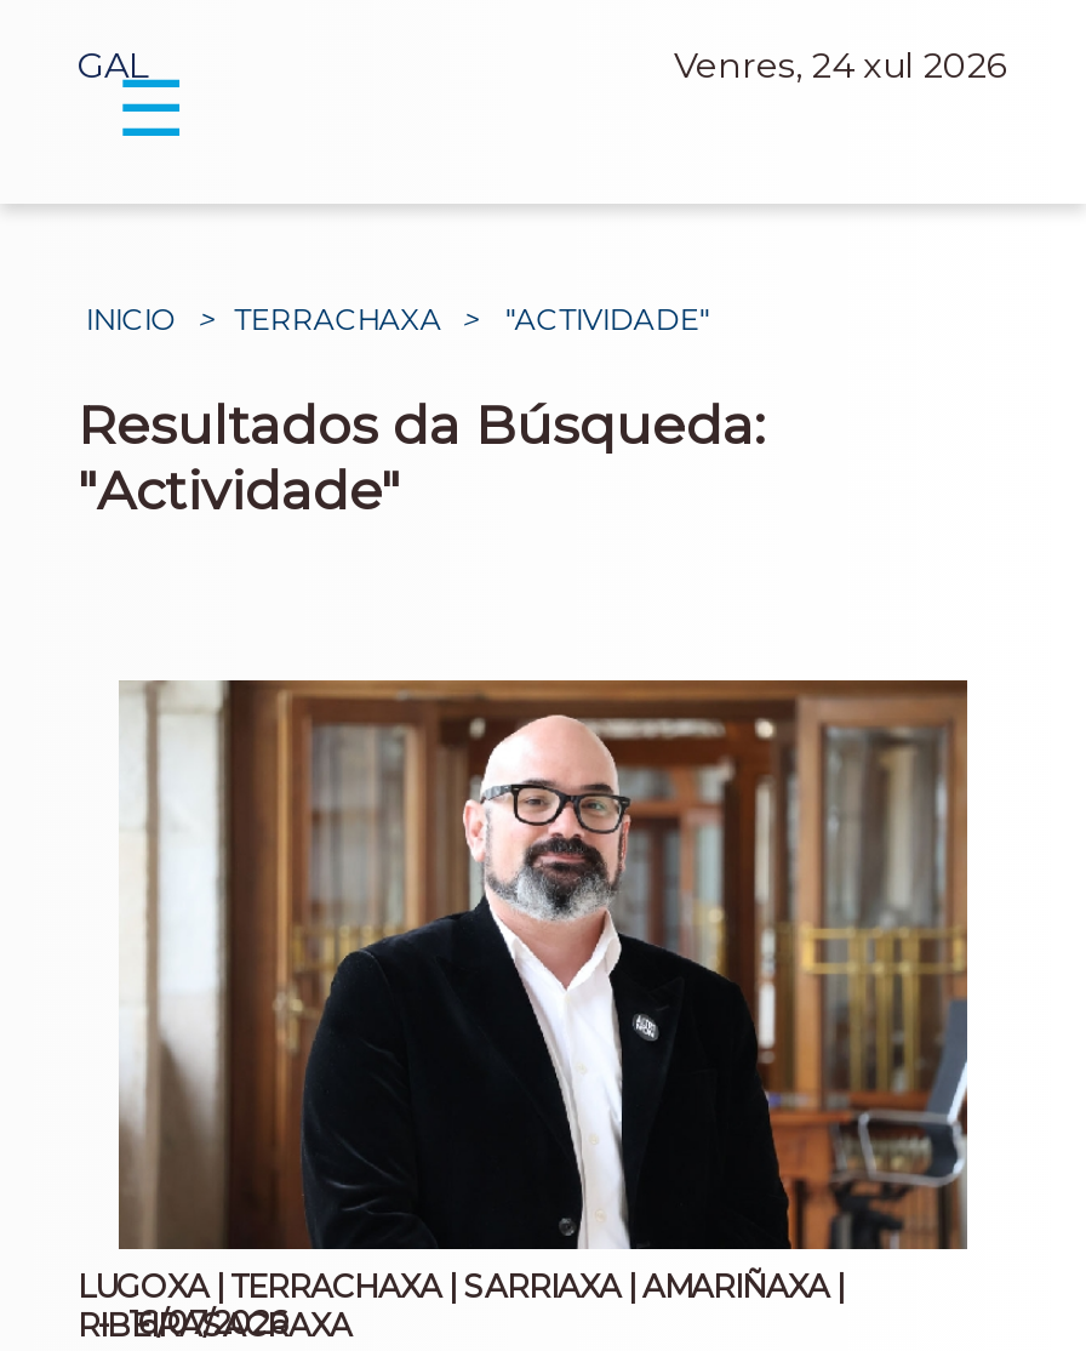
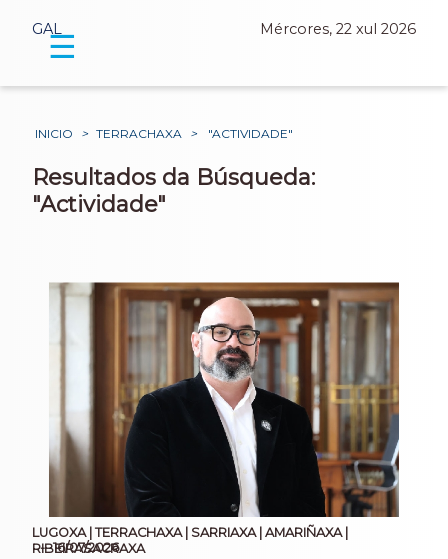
- Venres, 24 xul 2026
+ Mércores, 22 xul 2026
